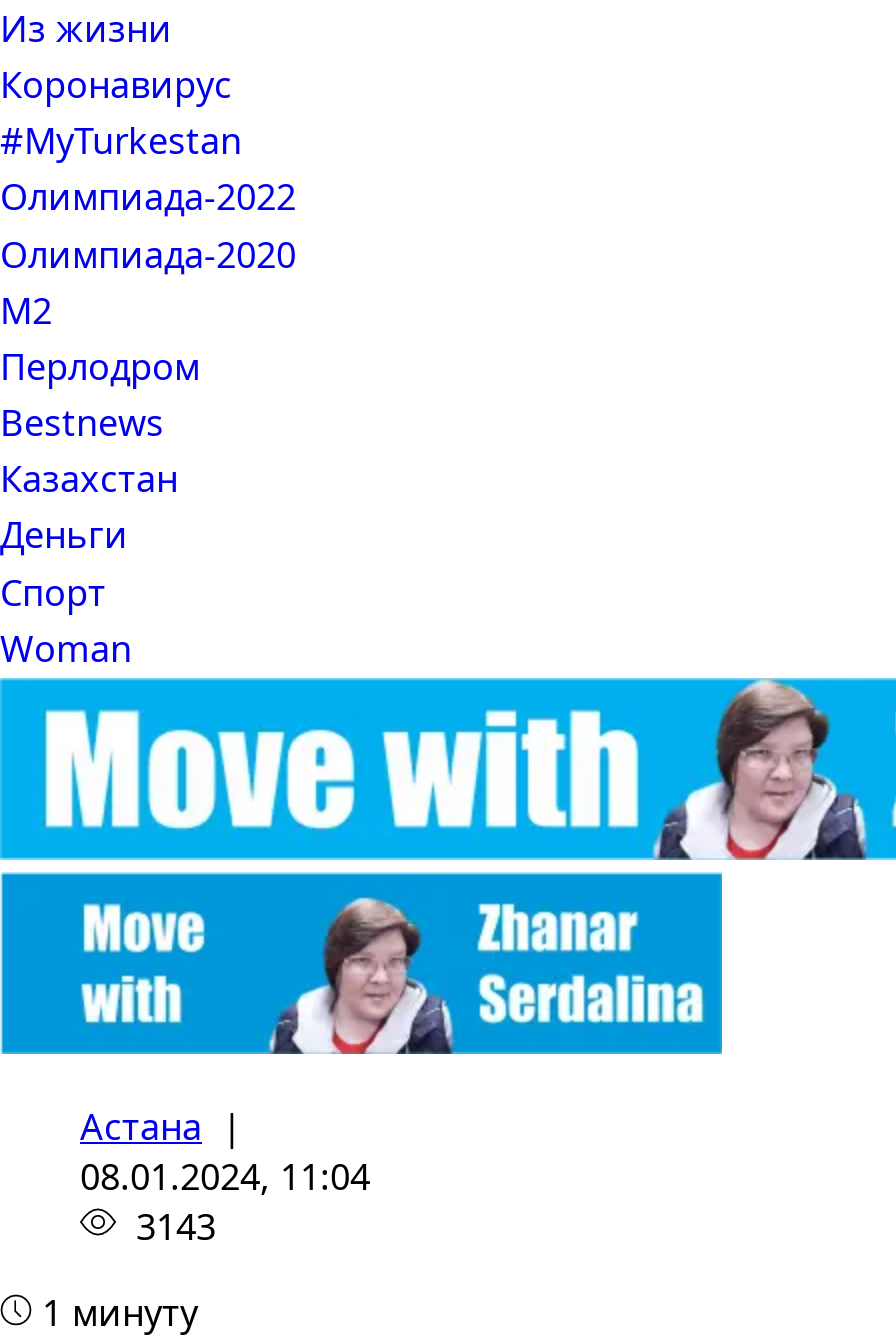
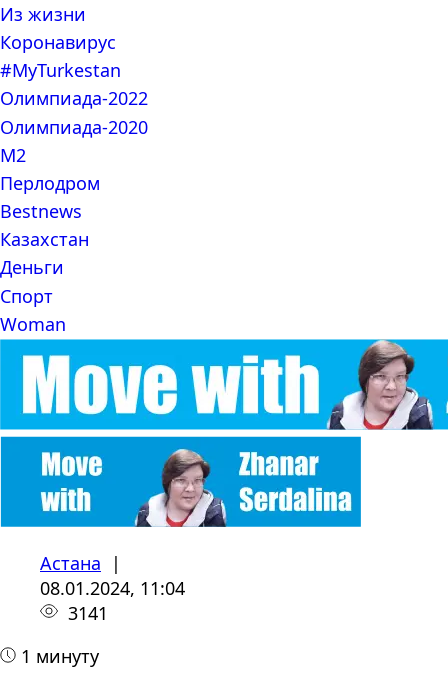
- 3143
+ 3141
